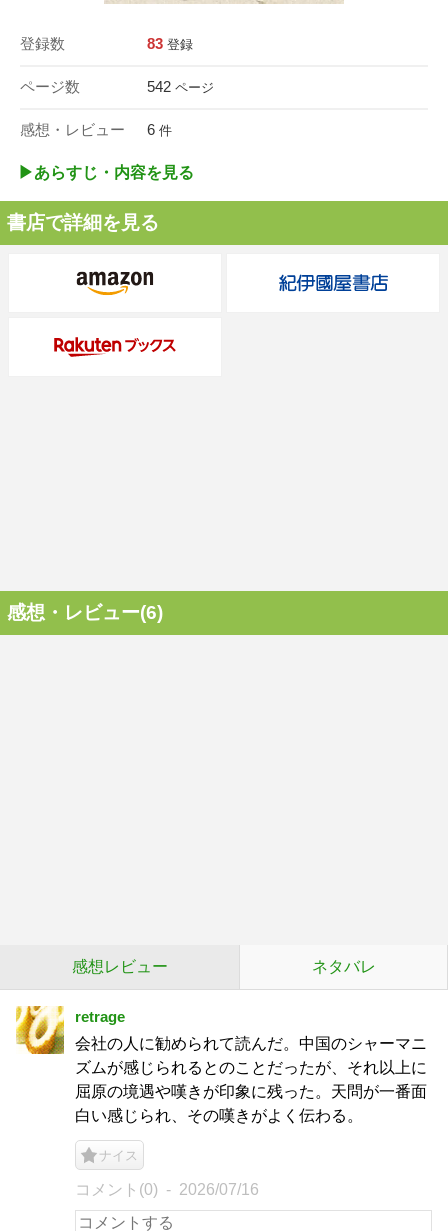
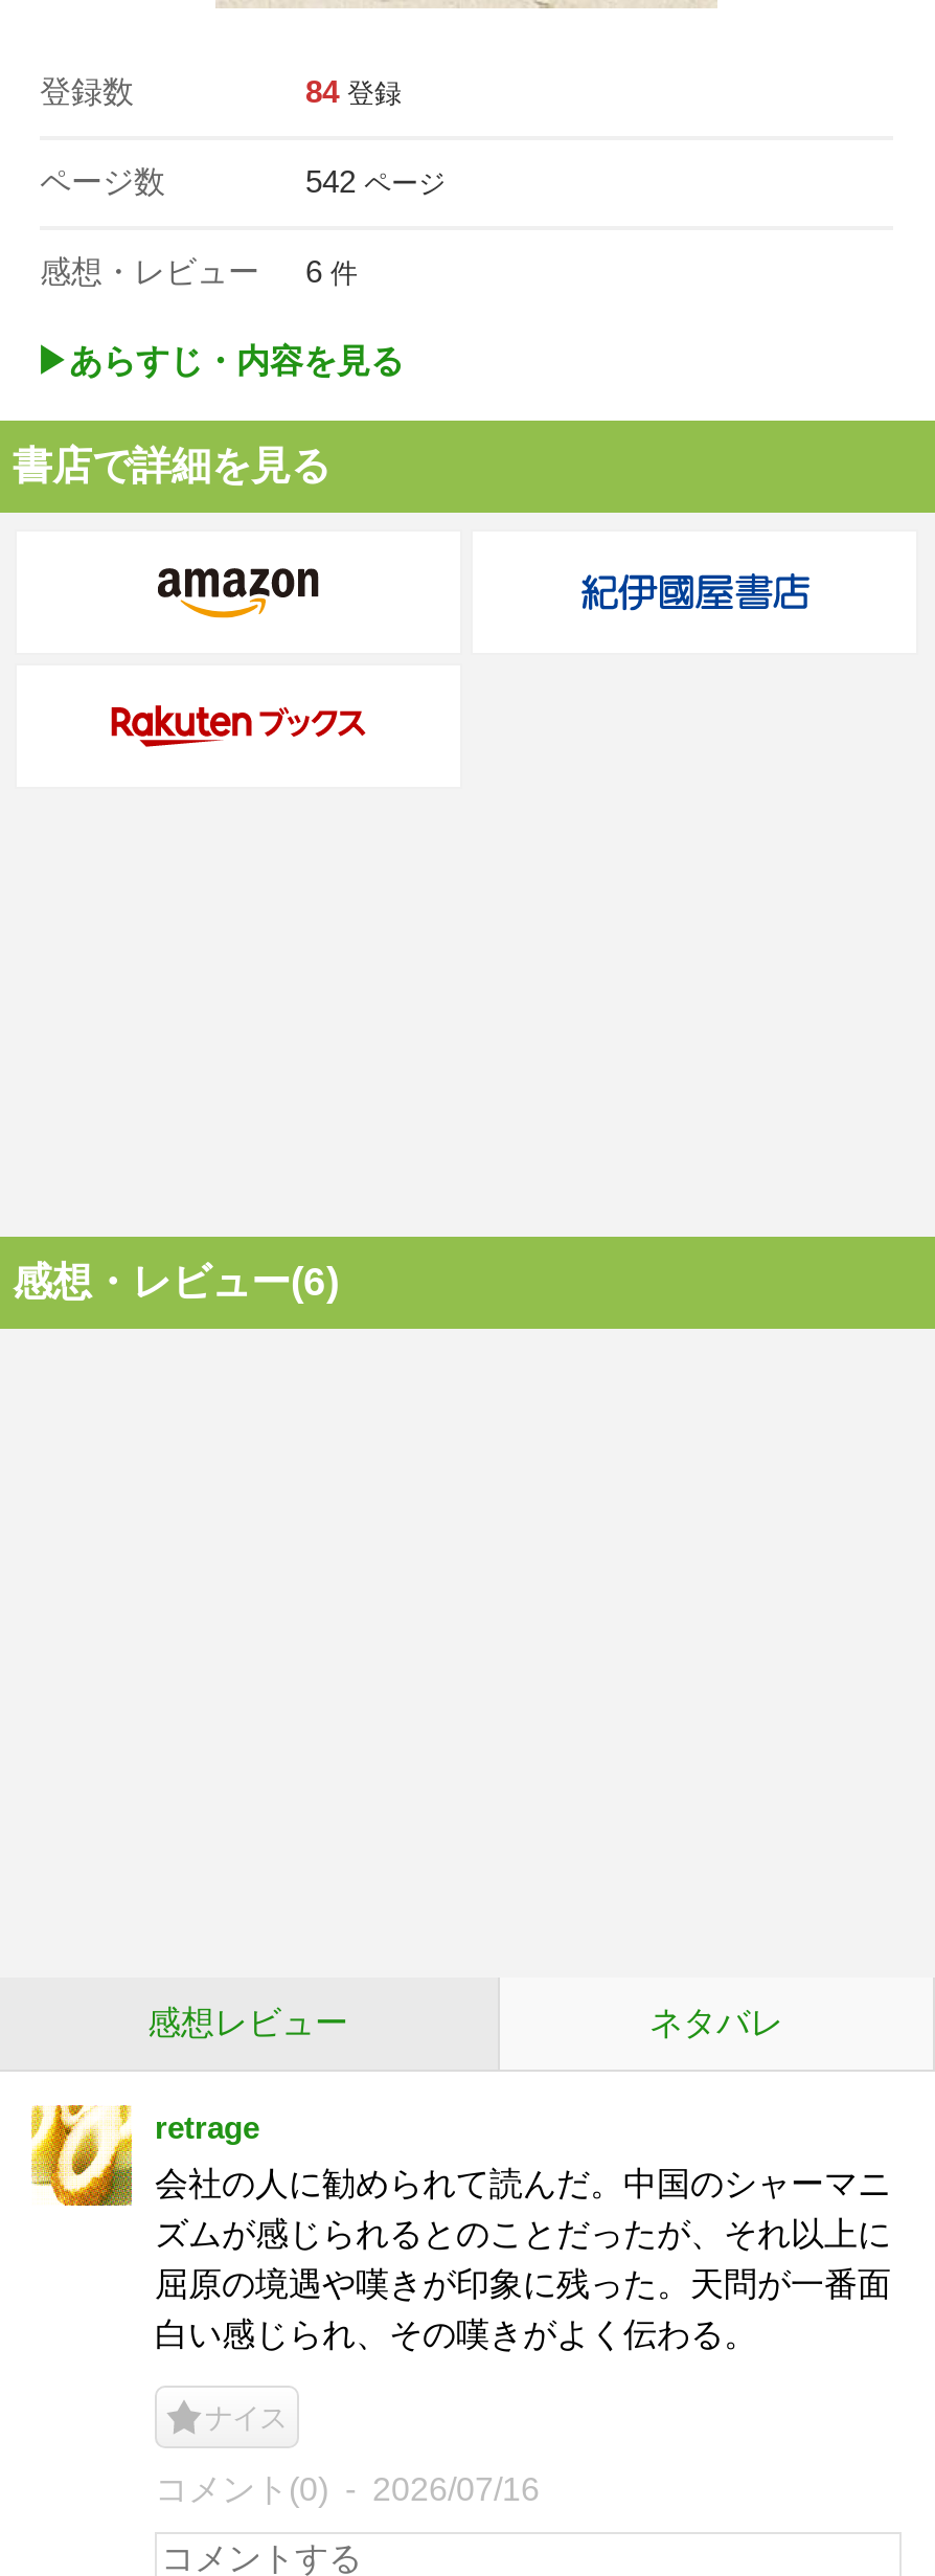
- 83 登録
+ 84 登録
